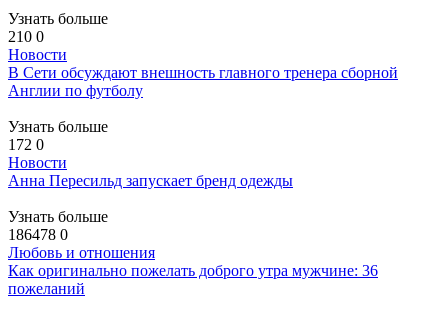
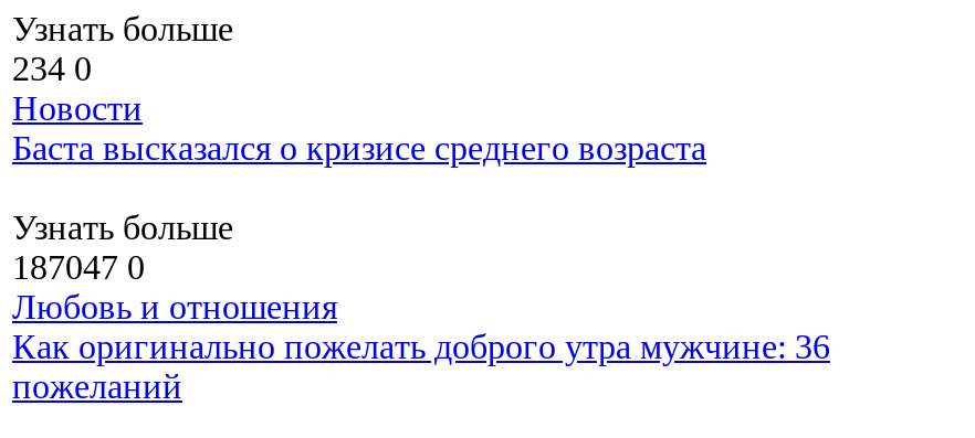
- 210 0
+ 234 0

- В Сети обсуждают внешность главного тренера сборной
- Англии по футболу
+ Баста высказался о кризисе среднего возраста

- 172 0
- Новости
- Анна Пересильд запускает бренд одежды
- Узнать больше
- 186478 0
+ 187047 0
